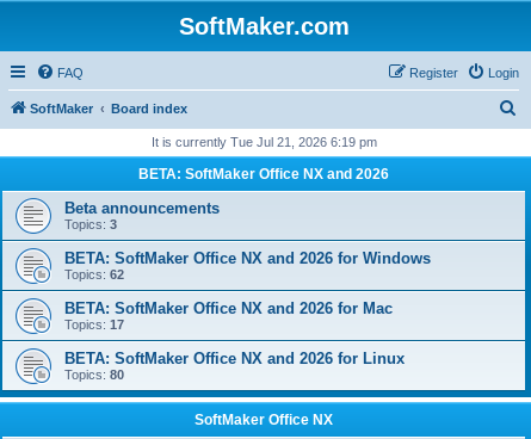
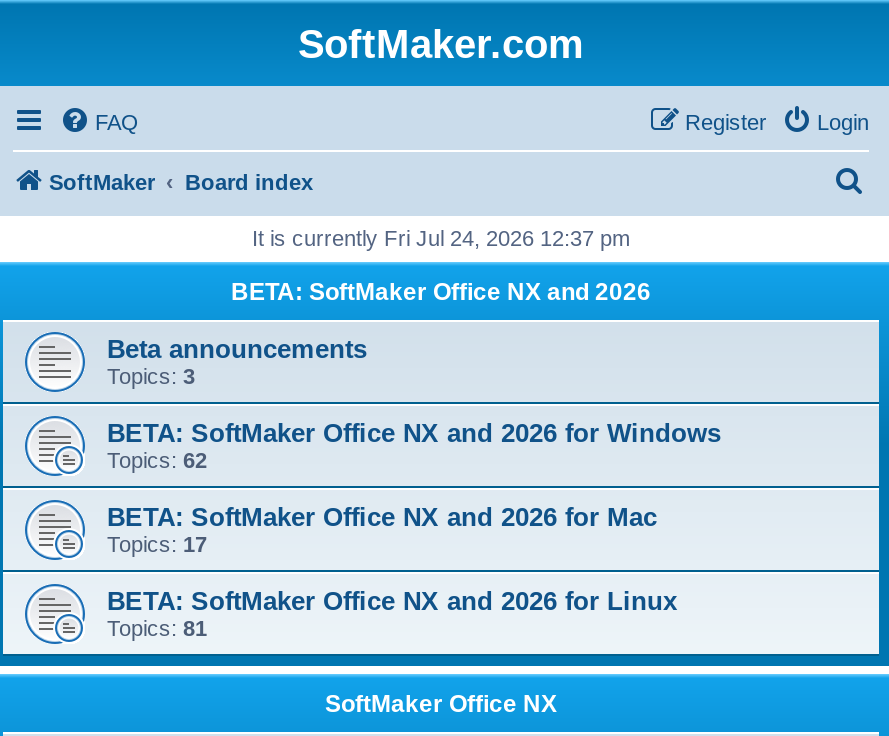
- It is currently Tue Jul 21, 2026 6:19 pm
+ It is currently Fri Jul 24, 2026 12:37 pm

- Topics: 80
+ Topics: 81
